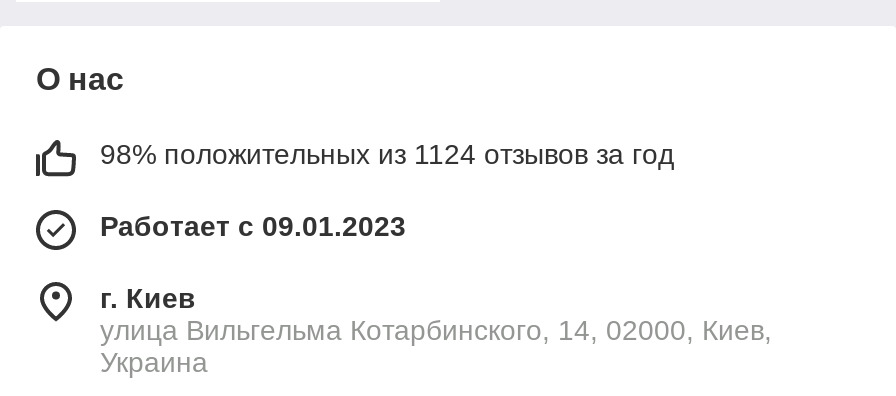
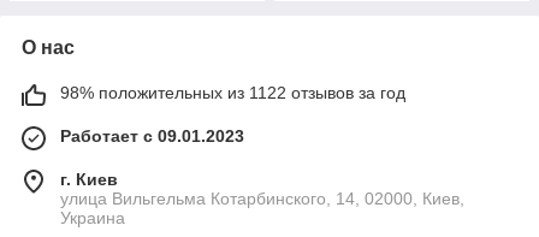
- 98% положительных из 1124 отзывов за год
+ 98% положительных из 1122 отзывов за год
